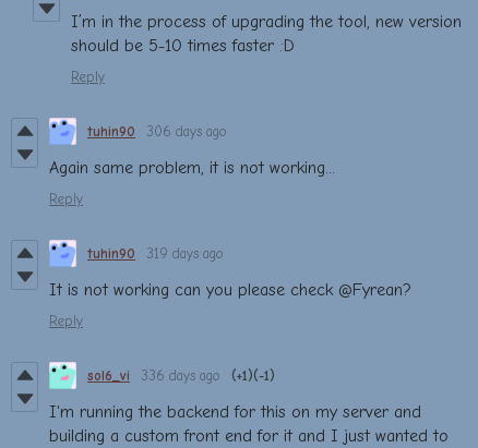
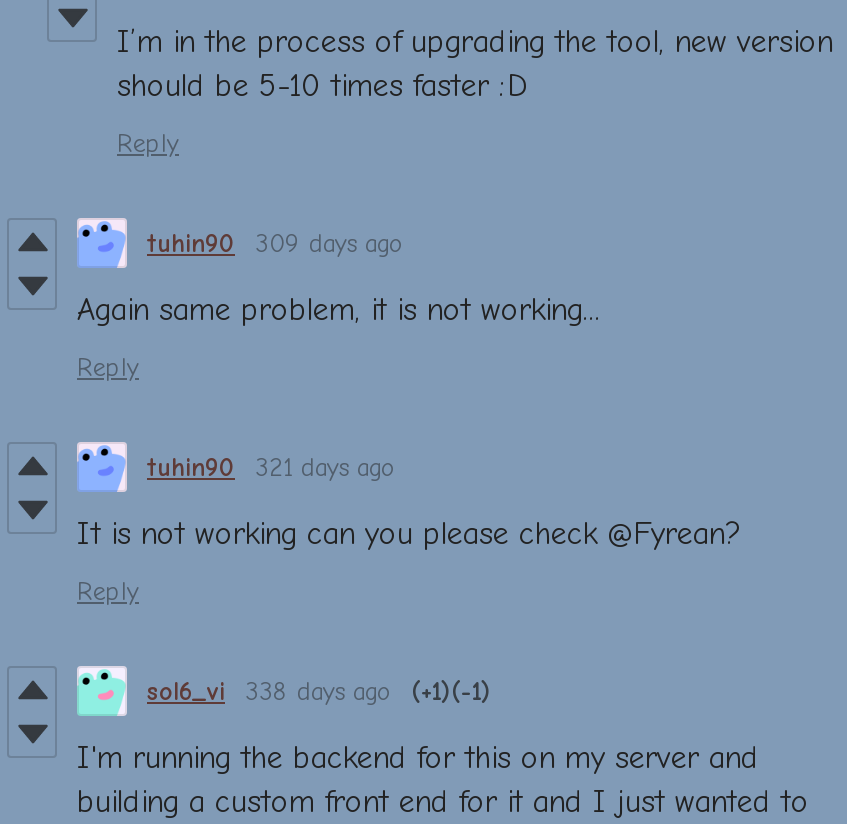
- tuhin90 306 days ago
+ tuhin90 309 days ago

- tuhin90 319 days ago
+ tuhin90 321 days ago

- sol6_vi 336 days ago (+1)(-1)
+ sol6_vi 338 days ago (+1)(-1)
